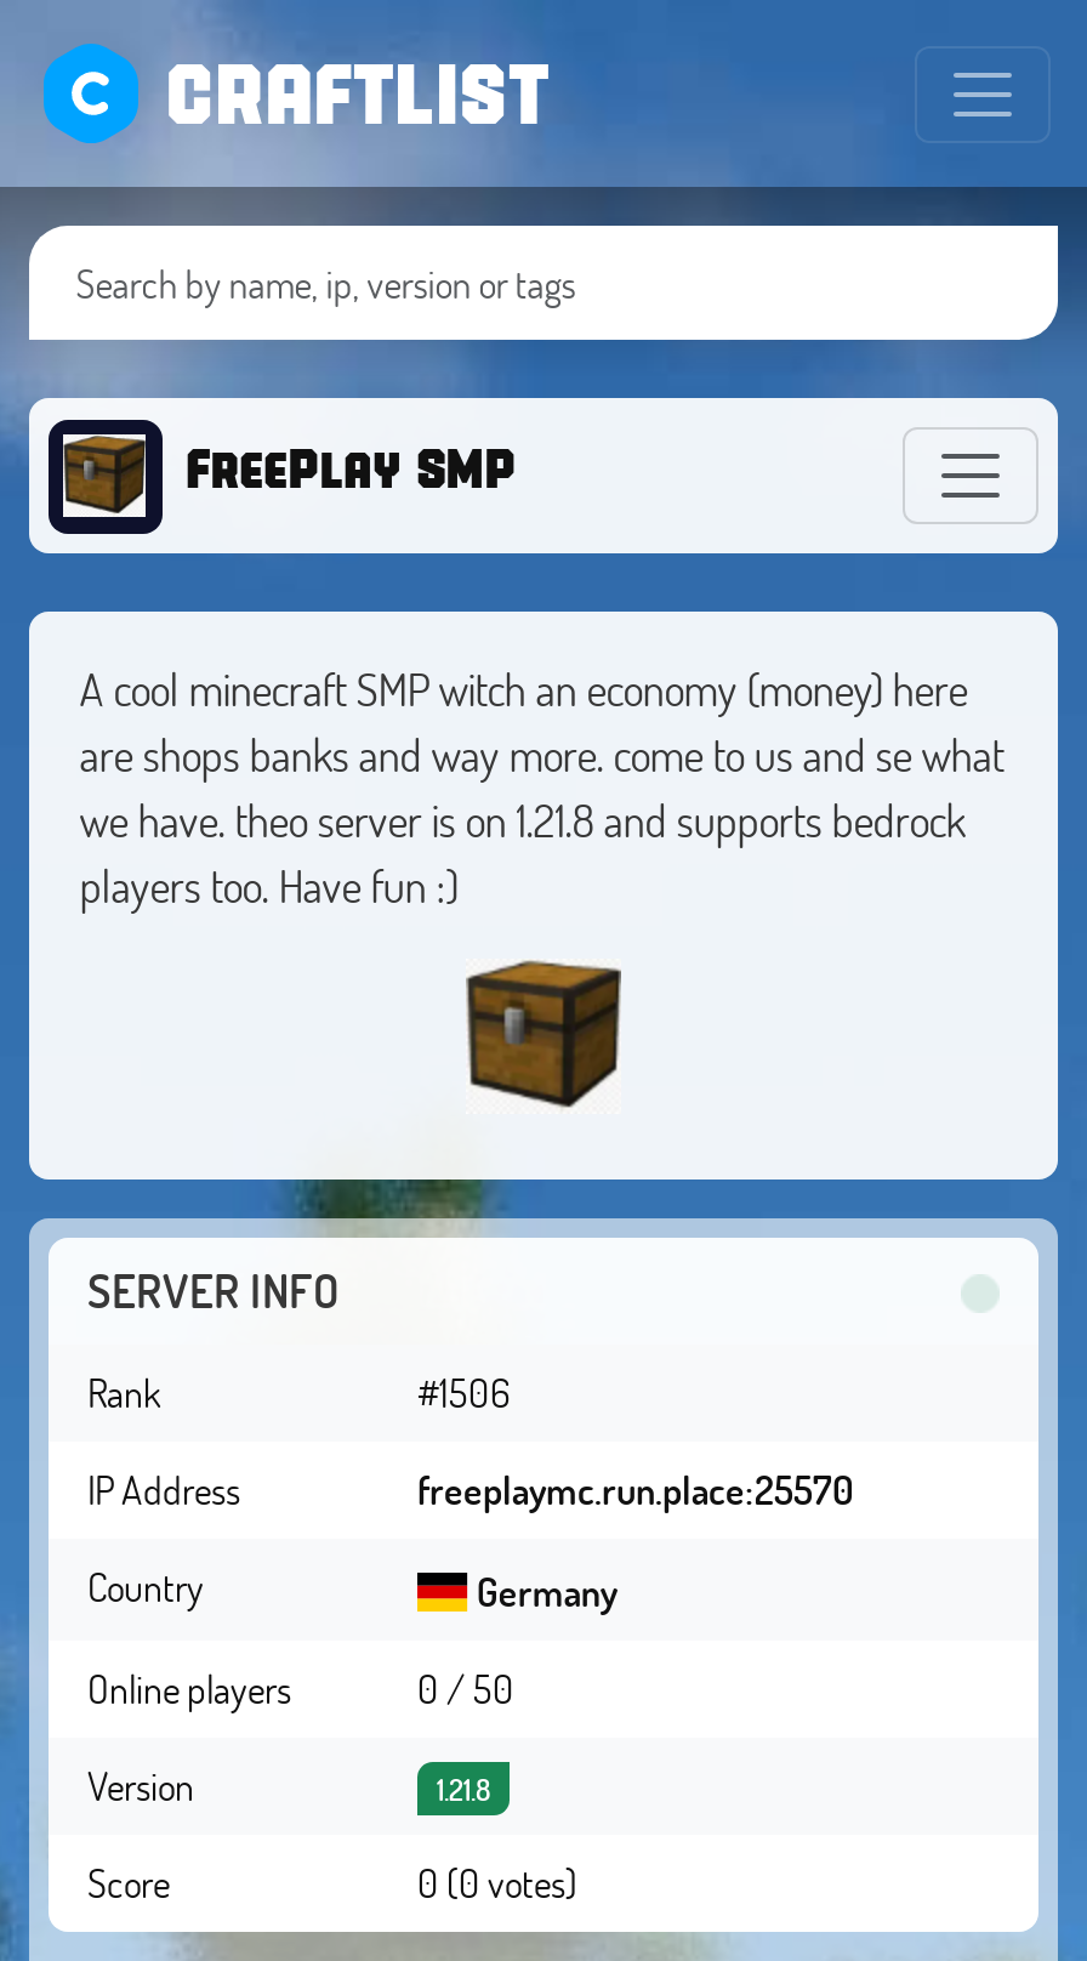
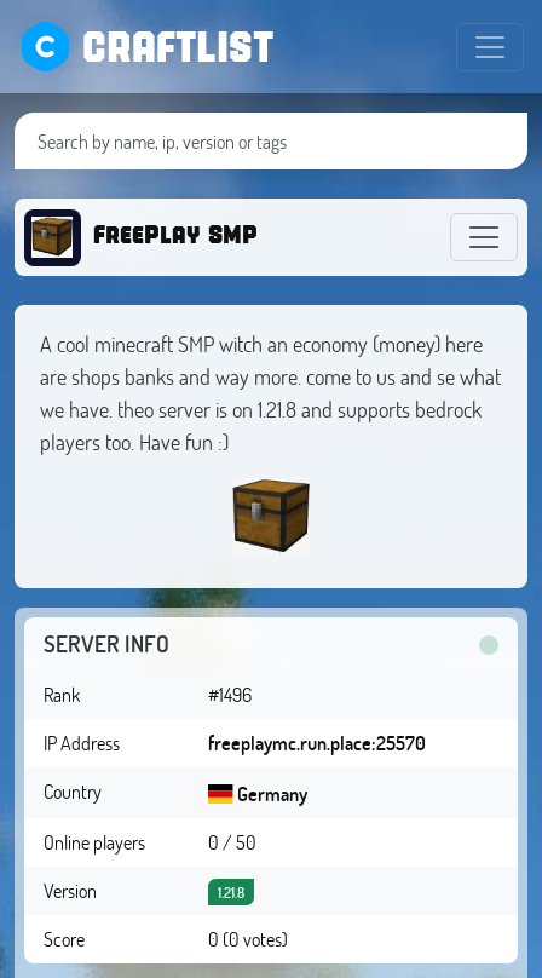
- #1506
+ #1496
